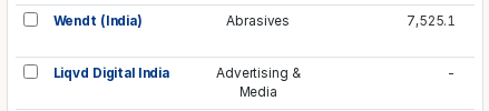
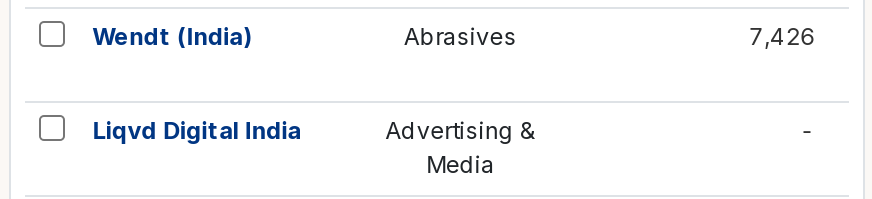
- 7,525.1
+ 7,426
